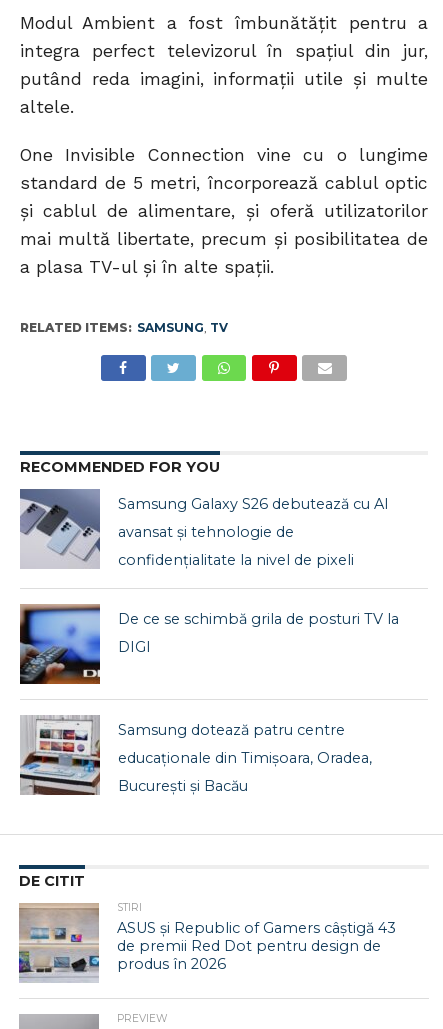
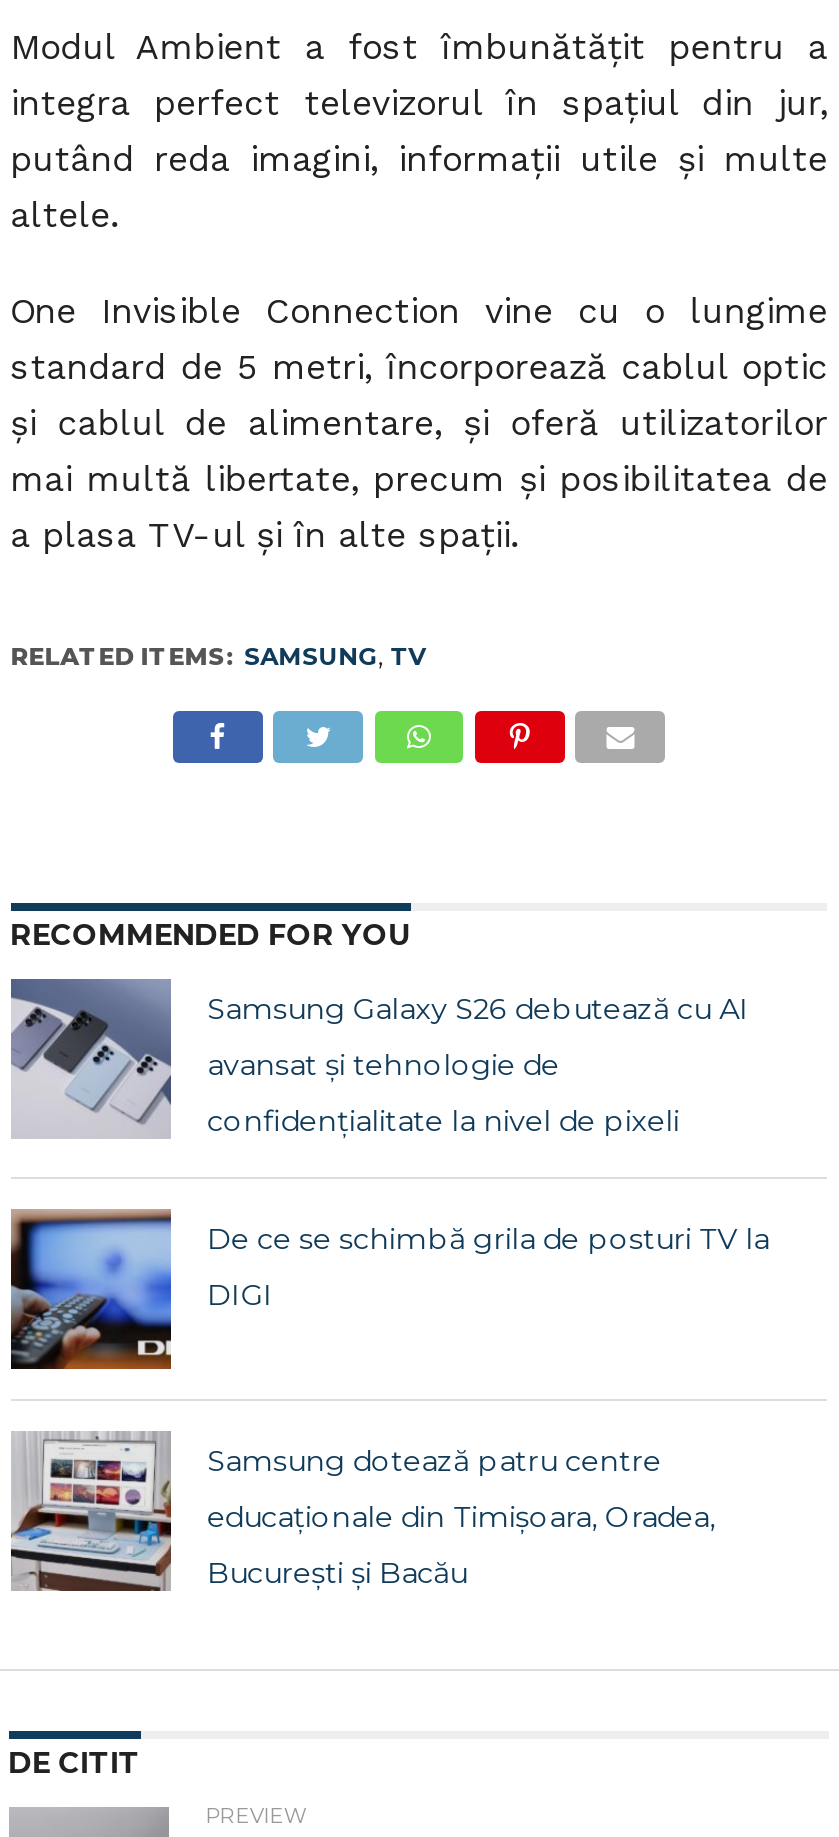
- [image]
- STIRI
- ASUS și Republic of Gamers câștigă 43
- de premii Red Dot pentru design de
- produs în 2026
